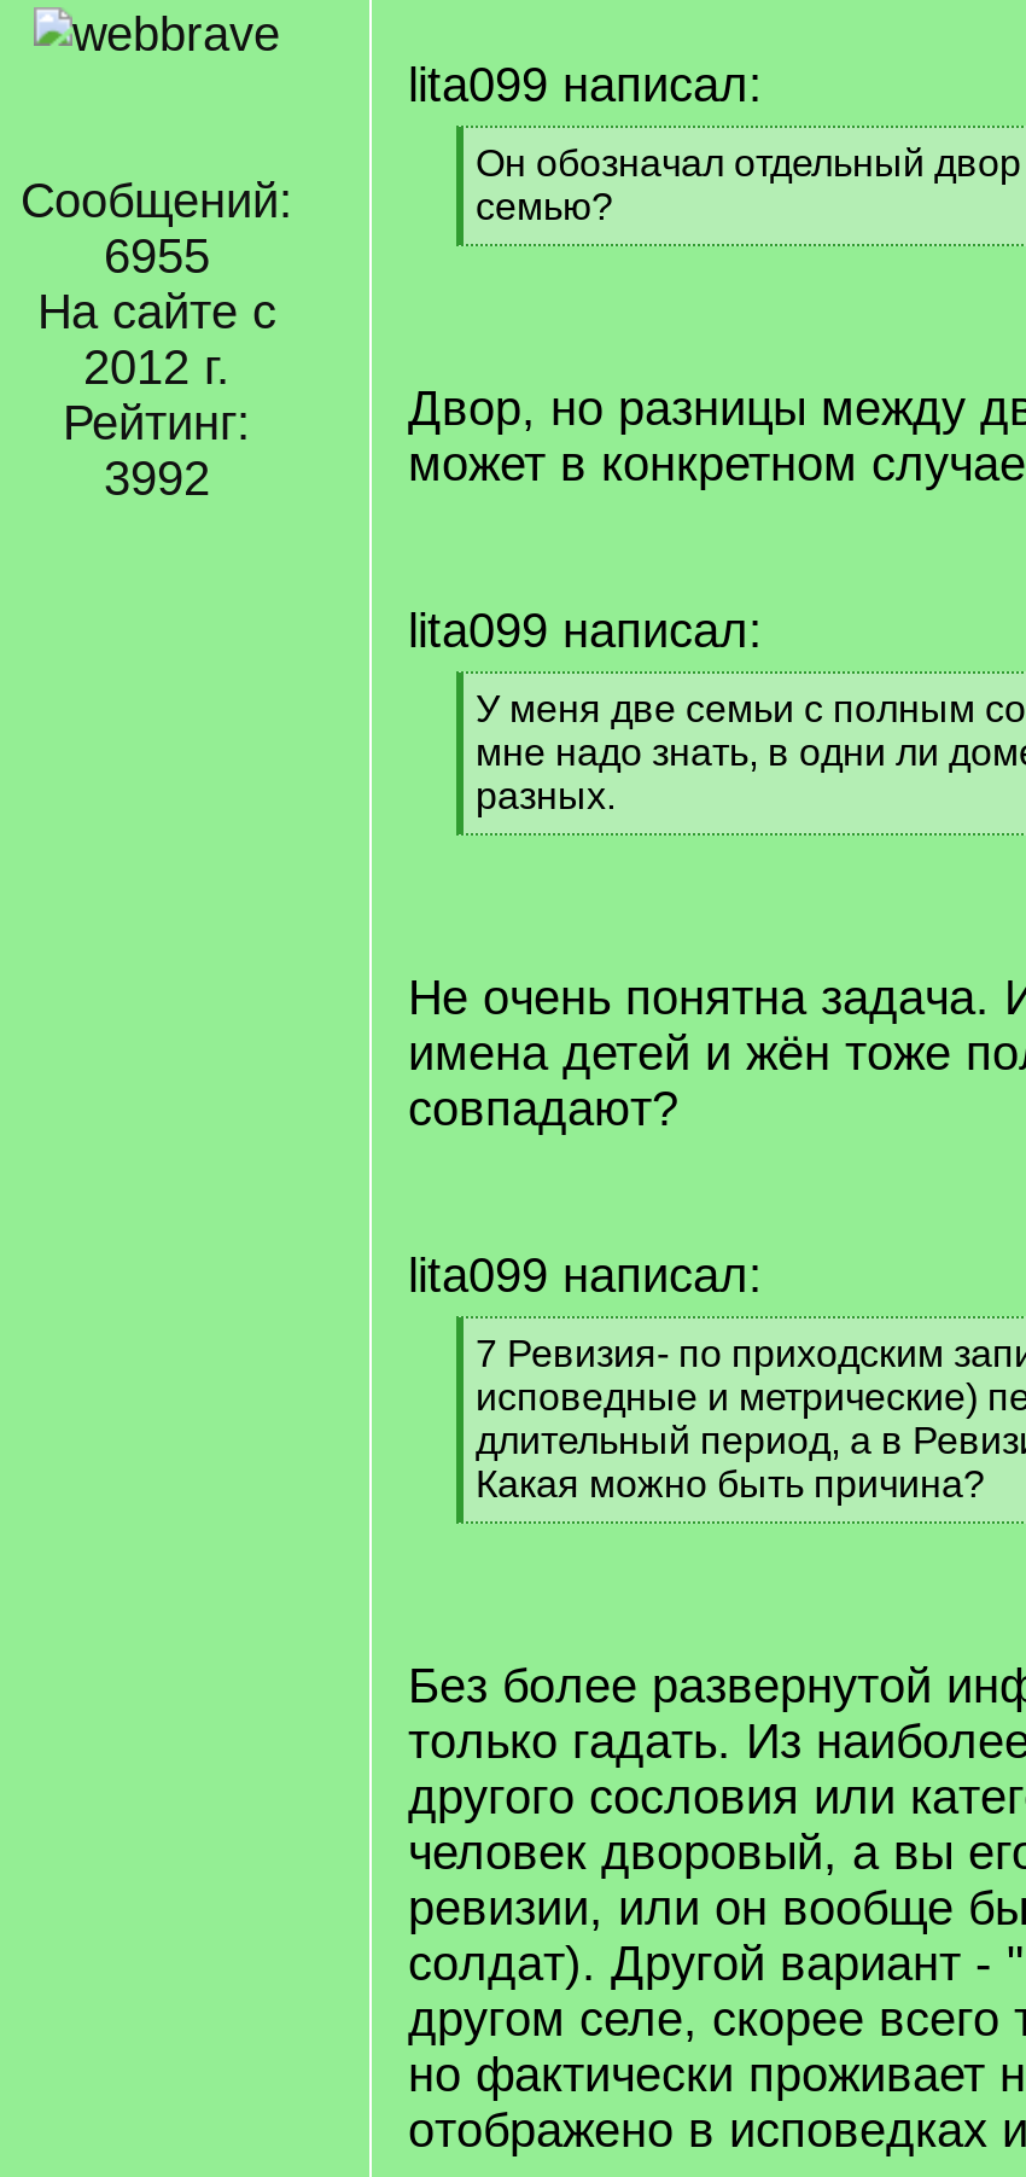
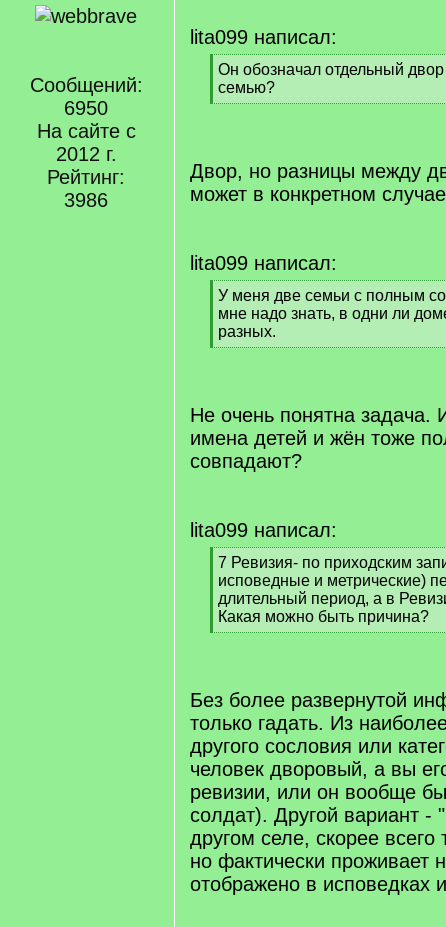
- 6955
+ 6950

- 3992
+ 3986
